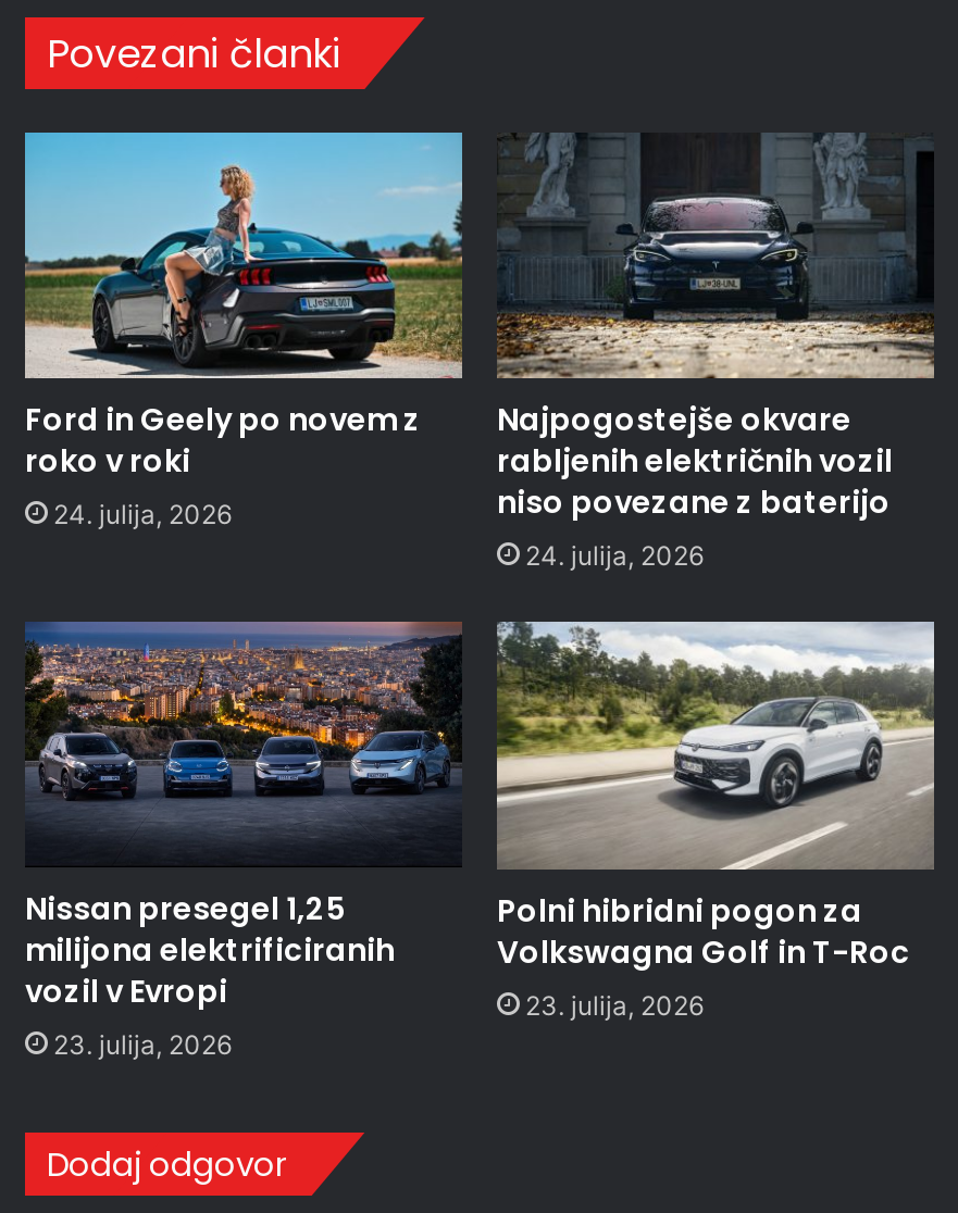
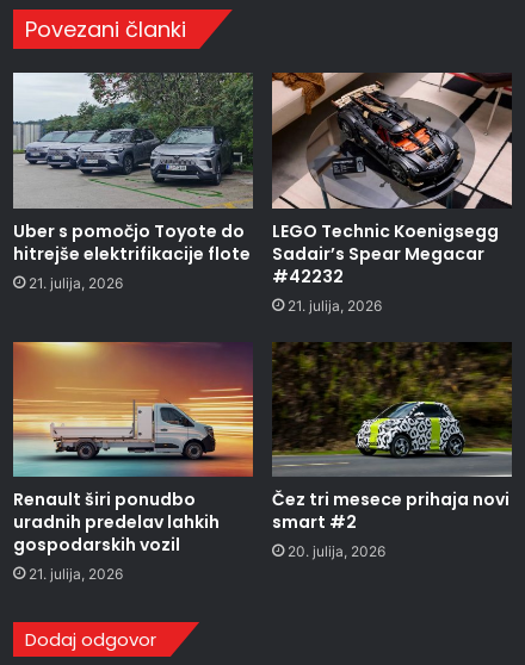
- [image]
- Ford in Geely po novem z
- roko v roki
- 24. julija, 2026
+ [image]
+ Uber s pomočjo Toyote do
+ hitrejše elektrifikacije flote
+ 21. julija, 2026

- [image]
- Najpogostejše okvare
- rabljenih električnih vozil
- niso povezane z baterijo
- 24. julija, 2026
+ [image]
+ LEGO Technic Koenigsegg
+ Sadair’s Spear Megacar
+ #42232
+ 21. julija, 2026

- [image]
- Nissan presegel 1,25
- milijona elektrificiranih
- vozil v Evropi
- 23. julija, 2026
+ [image]
+ Renault širi ponudbo
+ uradnih predelav lahkih
+ gospodarskih vozil
+ 21. julija, 2026

- [image]
- Polni hibridni pogon za
- Volkswagna Golf in T-Roc
- 23. julija, 2026
+ [image]
+ Čez tri mesece prihaja novi
+ smart #2
+ 20. julija, 2026
